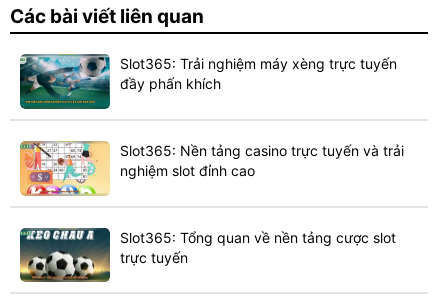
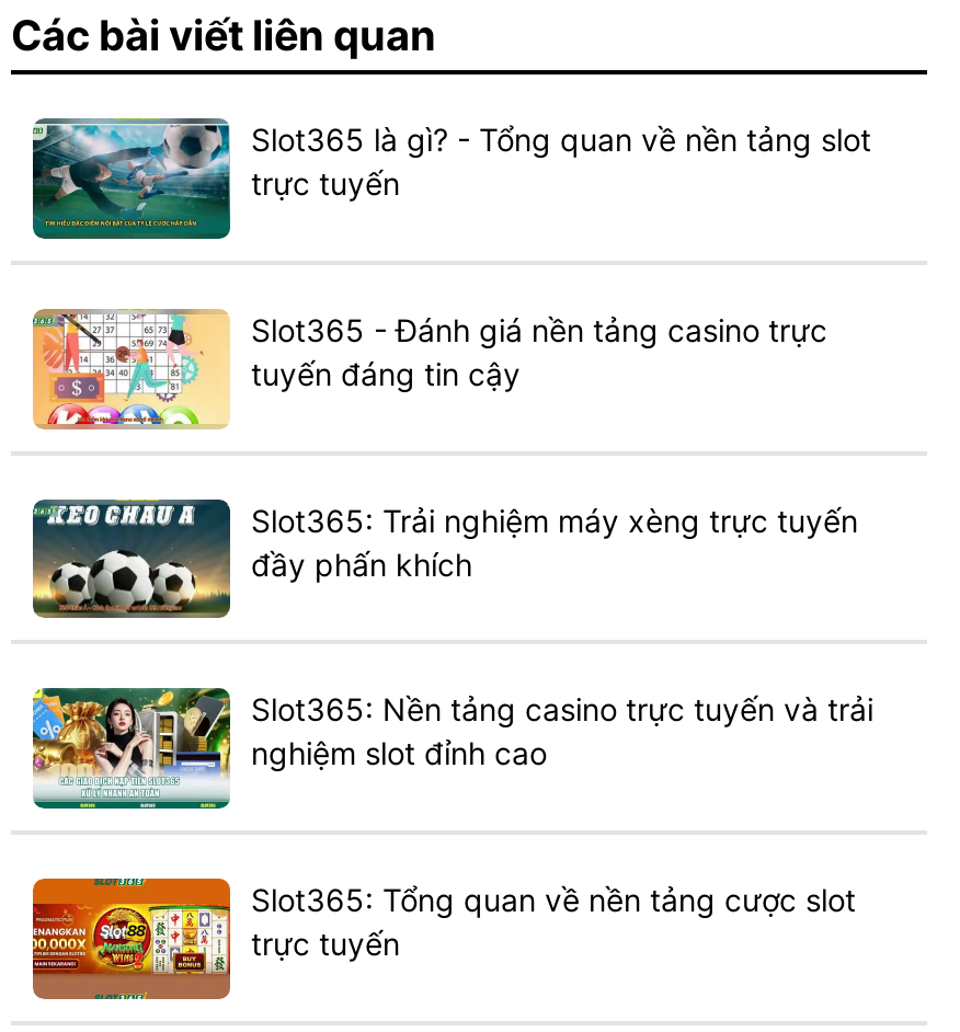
+ Slot365 là gì? - Tổng quan về nền tảng slot
+ trực tuyến

+ Slot365 - Đánh giá nền tảng casino trực
+ tuyến đáng tin cậy

- [image]
+ [image]

- [image]
+ [image]

- [image]
+ [image]
